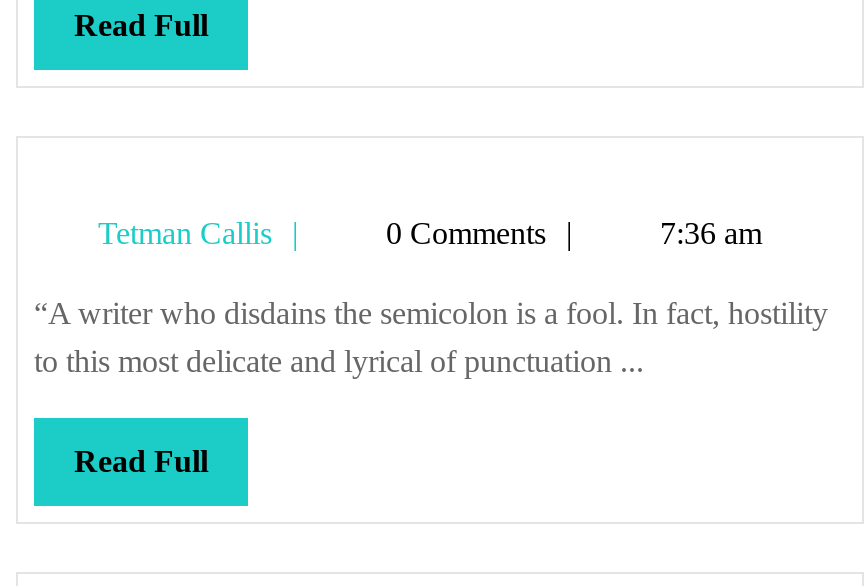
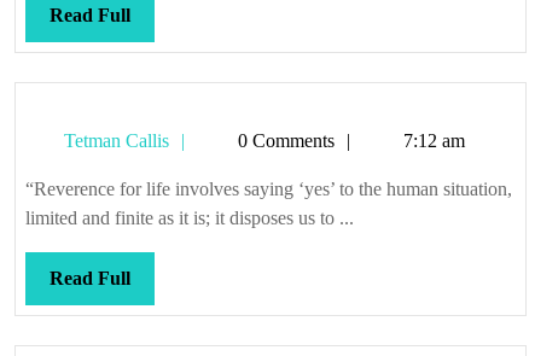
- 7:36 am
+ 7:12 am

- “A writer who disdains the semicolon is a fool. In fact, hostility
- to this most delicate and lyrical of punctuation ...
+ “Reverence for life involves saying ‘yes’ to the human situation,
+ limited and finite as it is; it disposes us to ...
